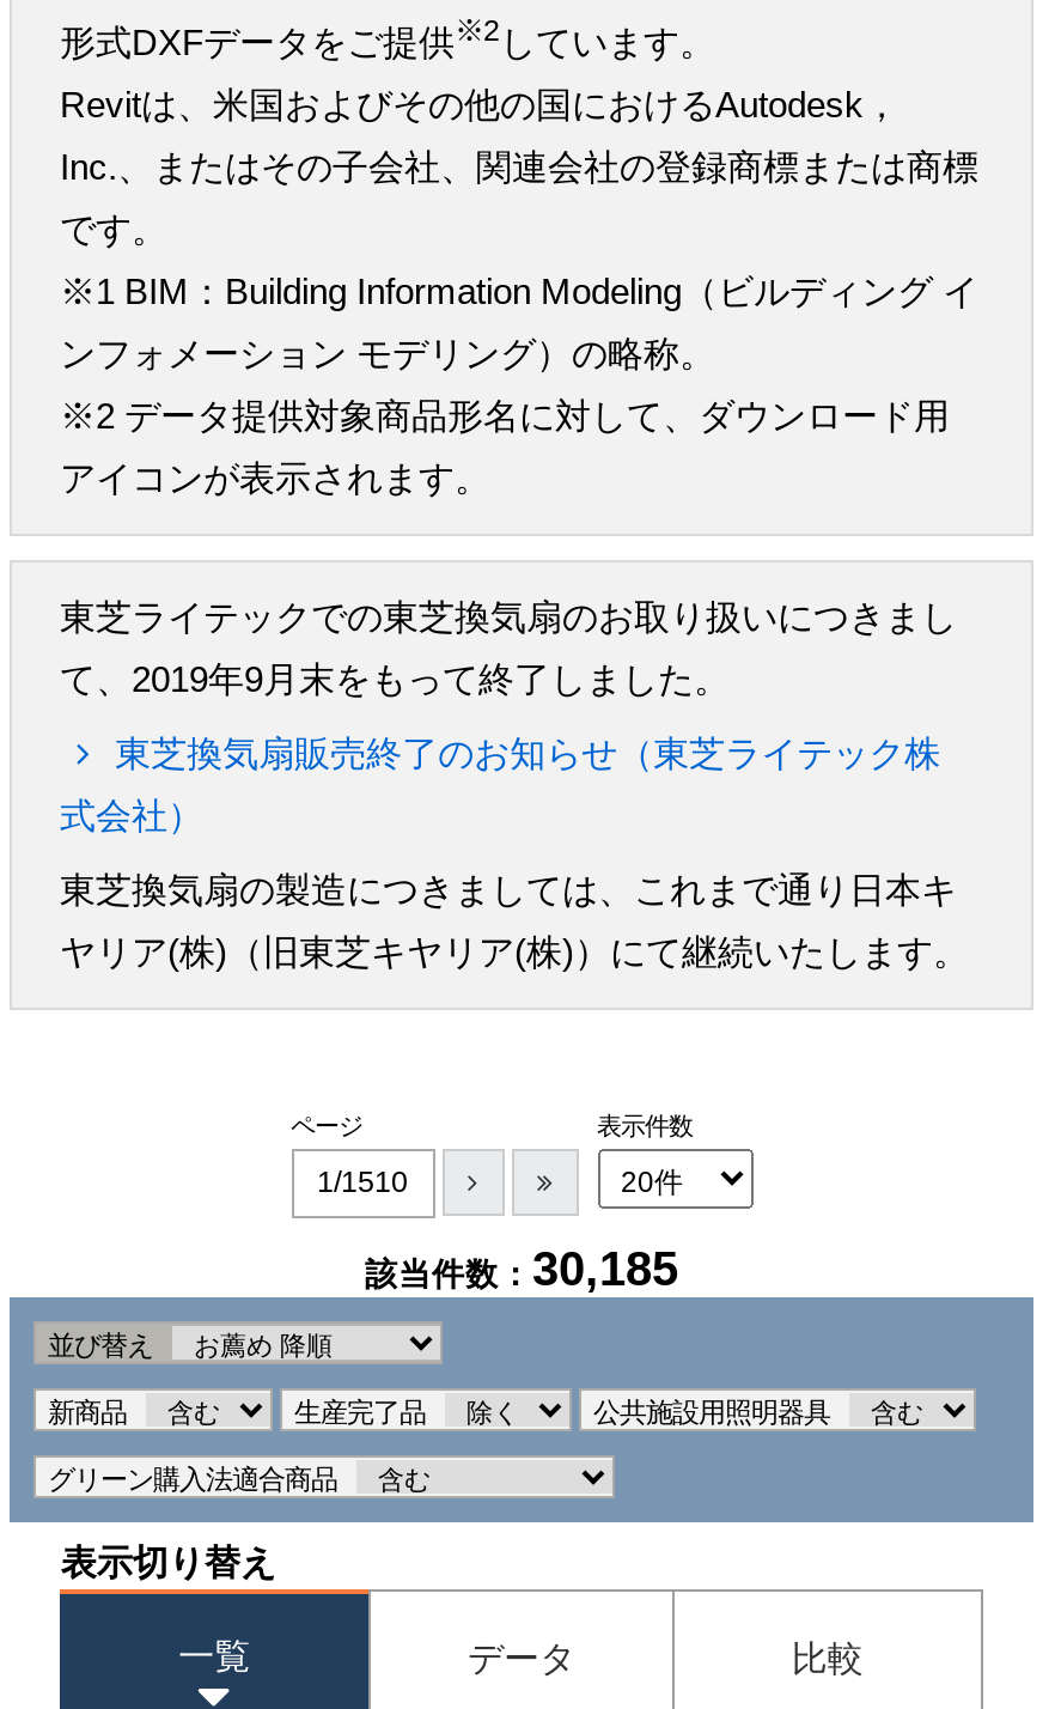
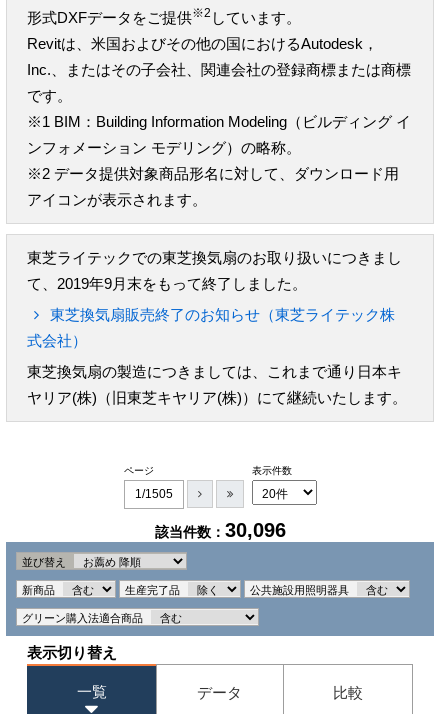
- 1/1510
+ 1/1505

- 該当件数：30,185
+ 該当件数：30,096
